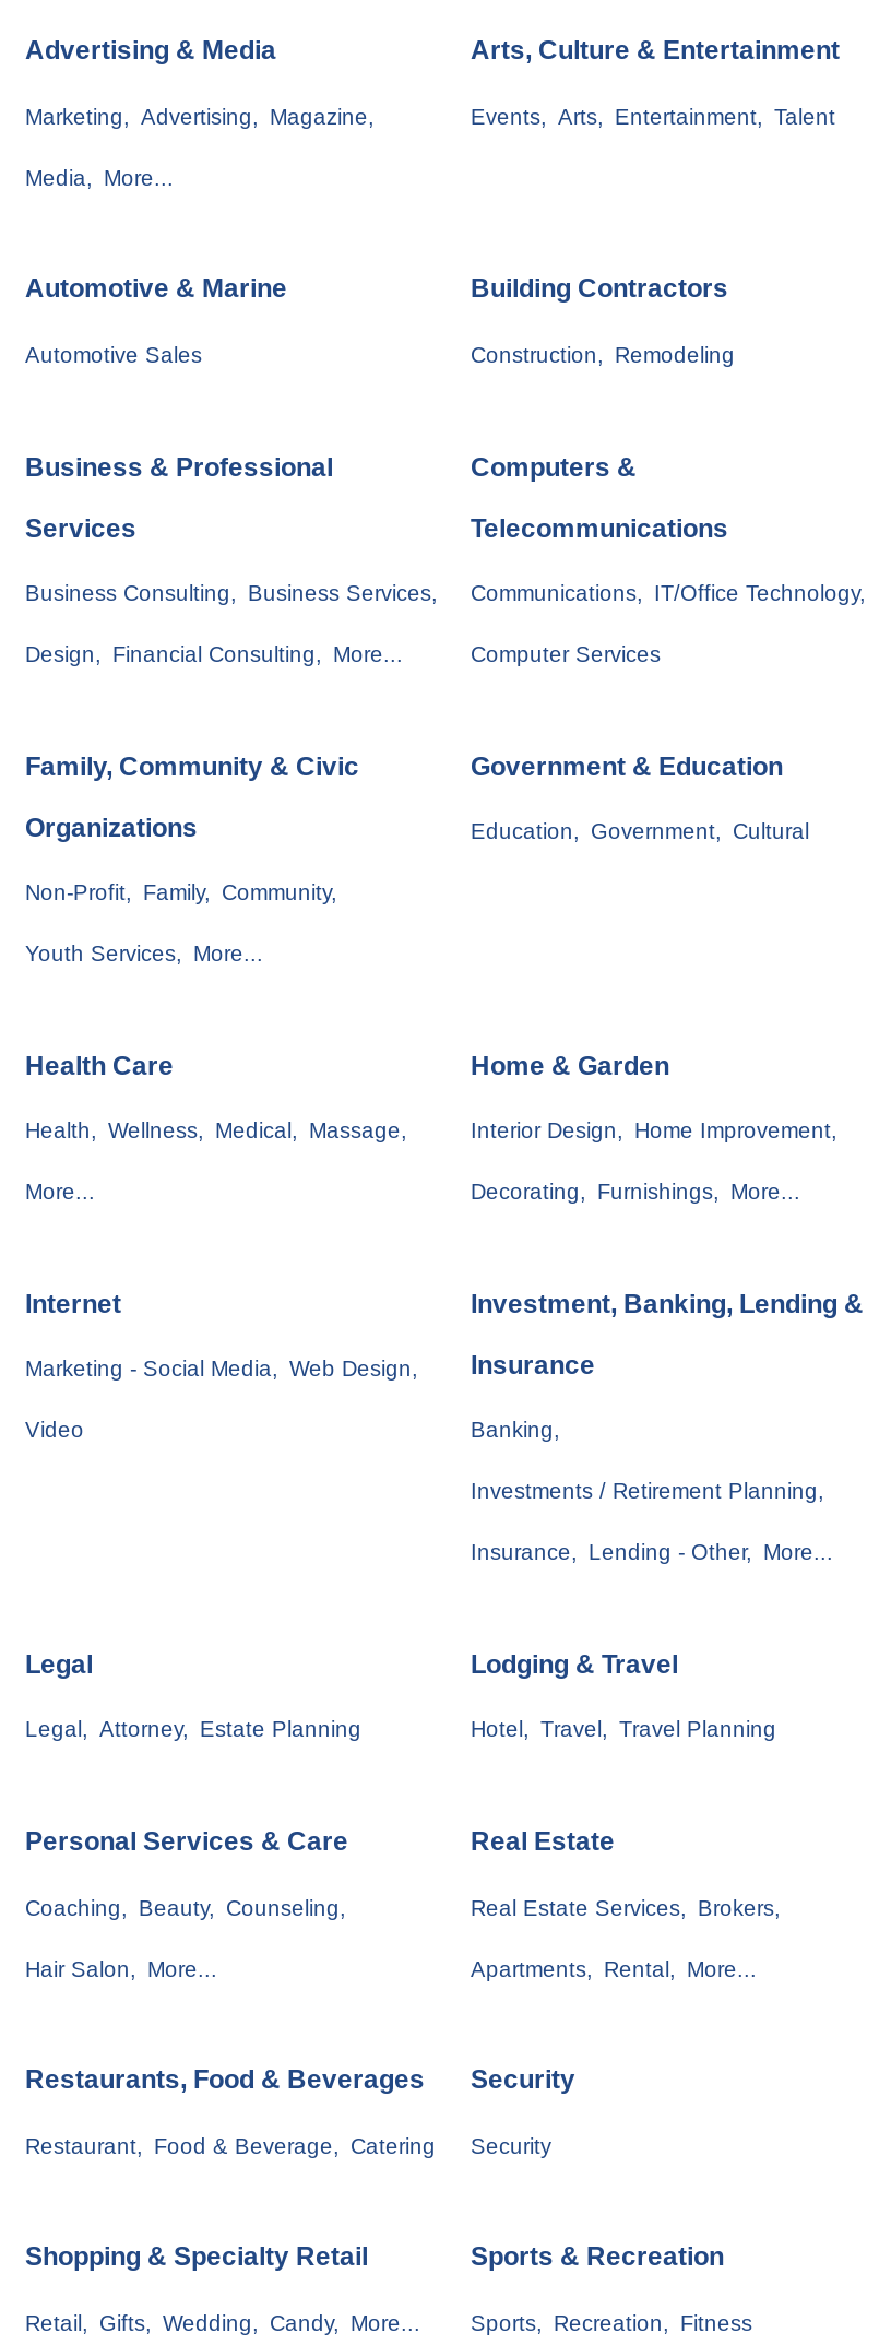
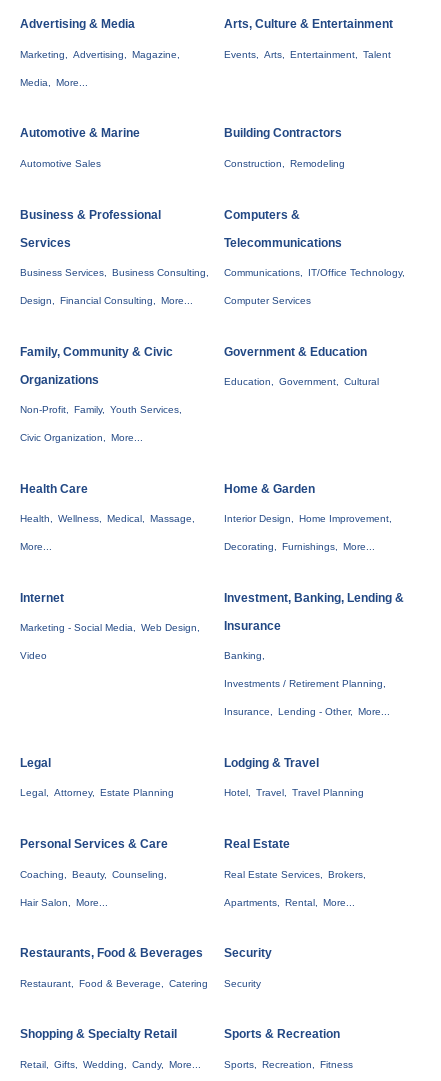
- Business Consulting, Business Services,
+ Business Services, Business Consulting,

- Non-Profit, Family, Community,
+ Non-Profit, Family, Youth Services,

- Youth Services, More...
+ Civic Organization, More...
